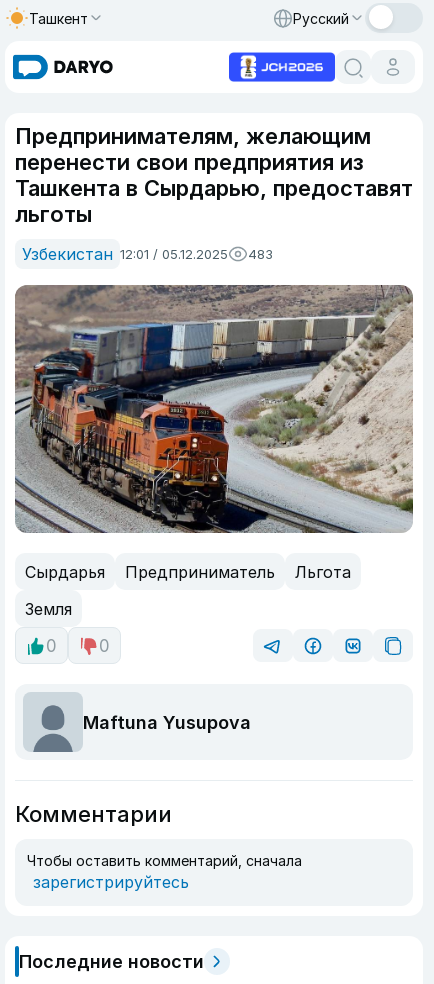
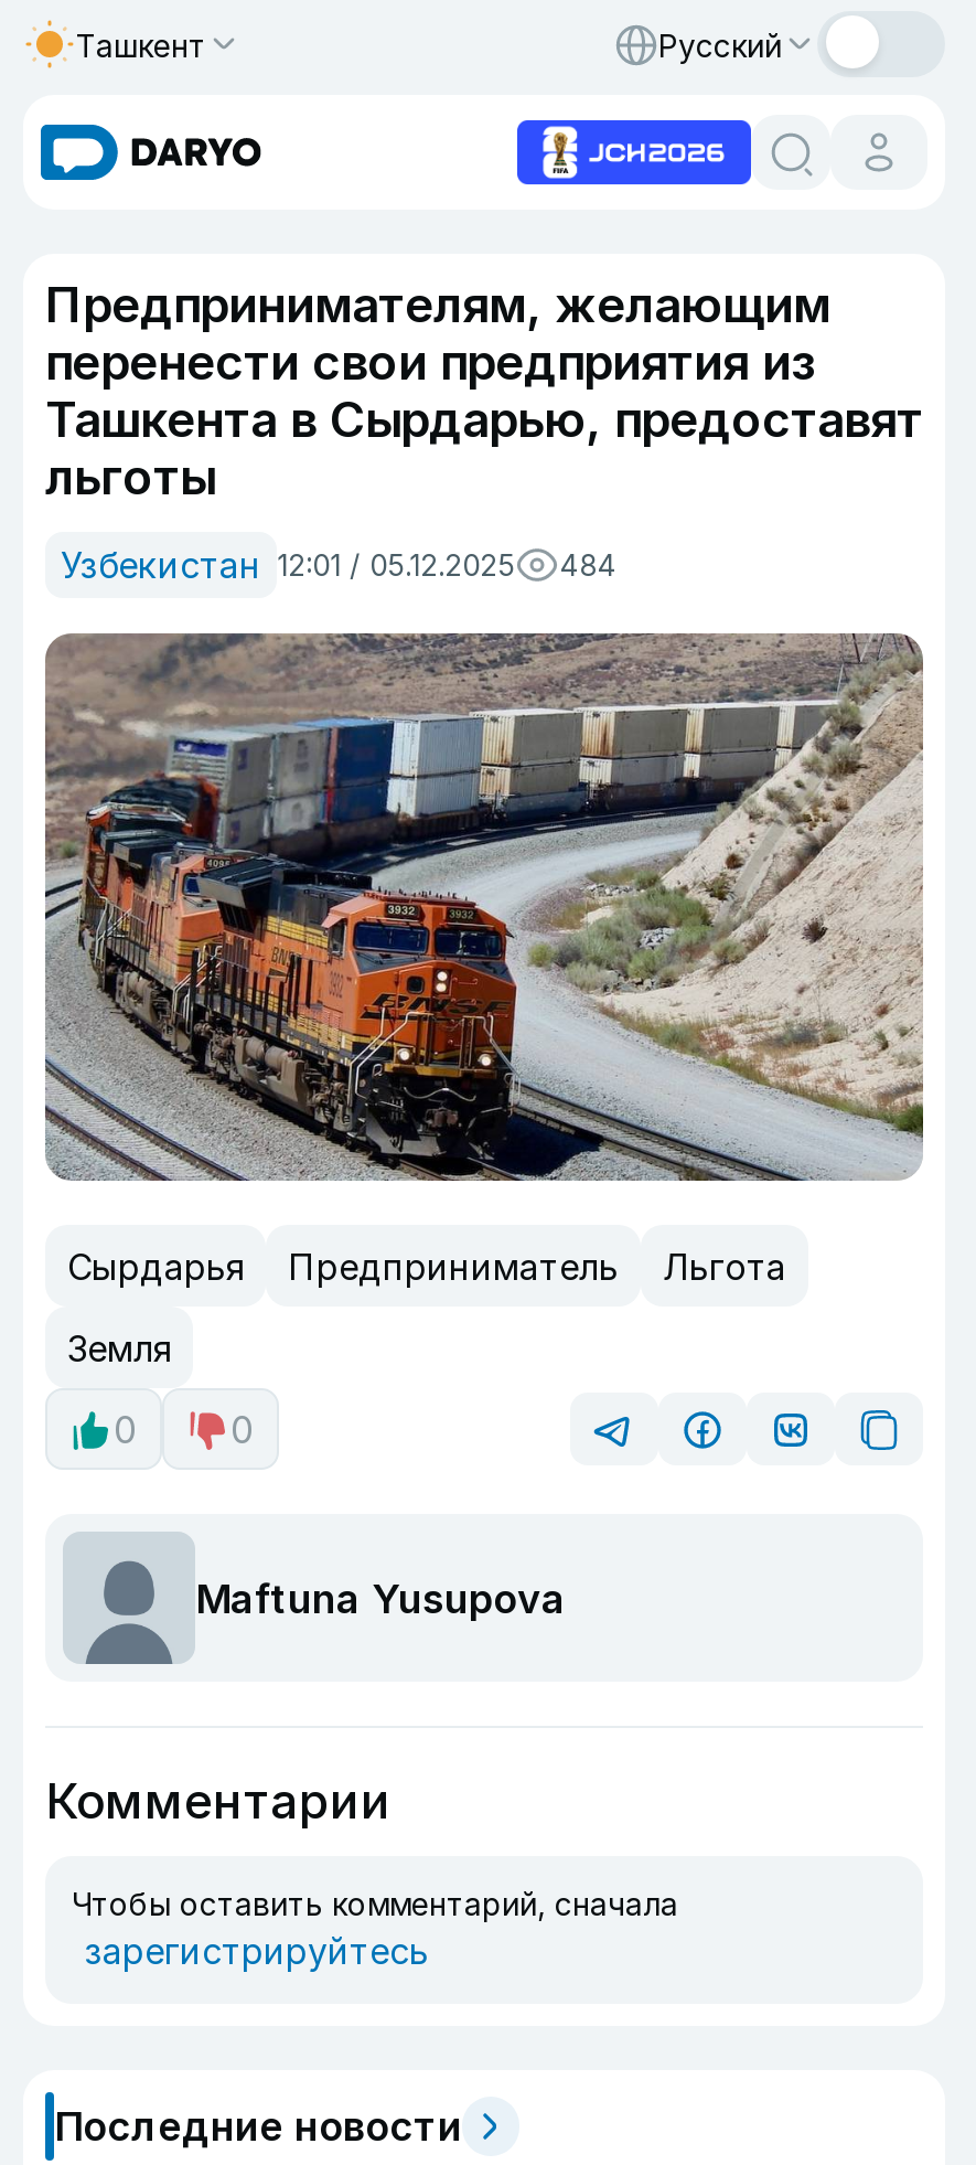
- Узбекистан 12:01 / 05.12.2025 483
+ Узбекистан 12:01 / 05.12.2025 484
